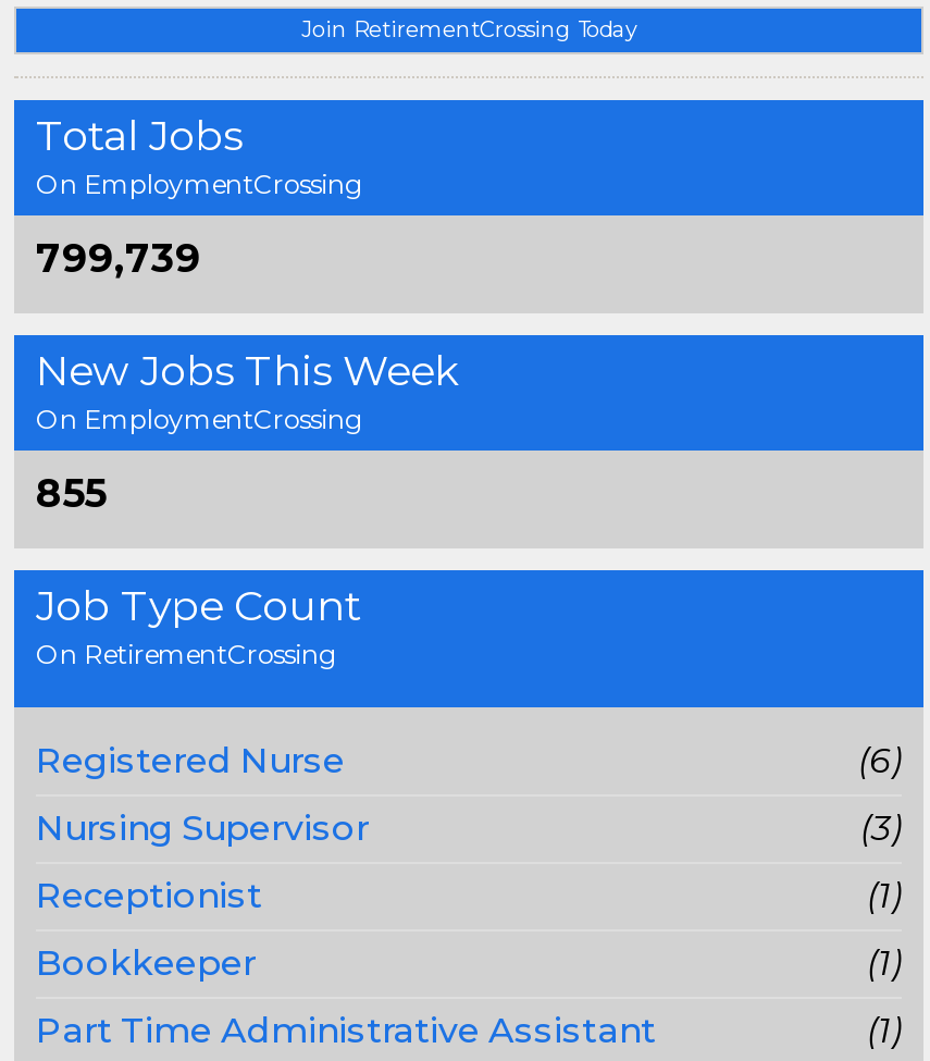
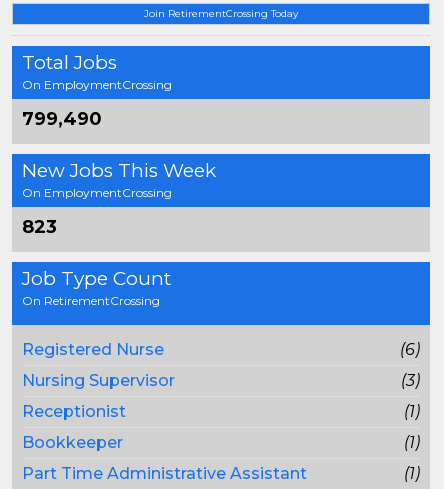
- 799,739
+ 799,490

- 855
+ 823
